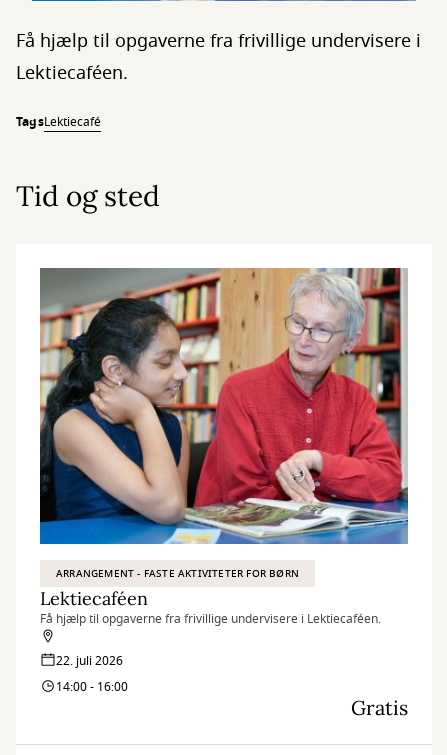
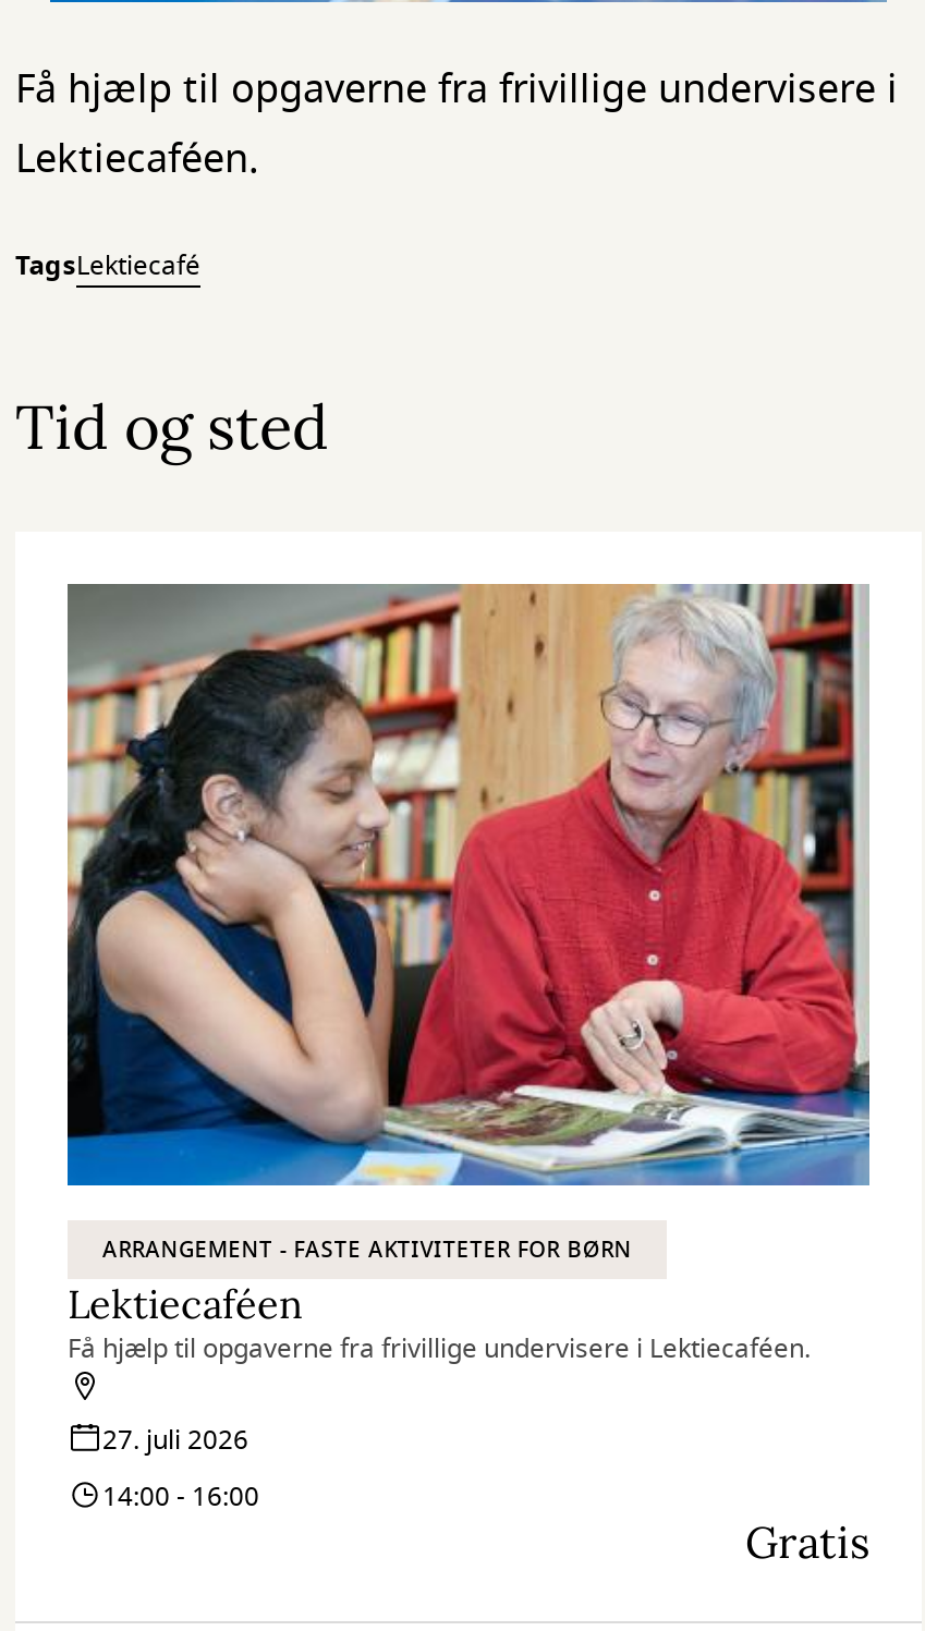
- 22. juli 2026
+ 27. juli 2026
